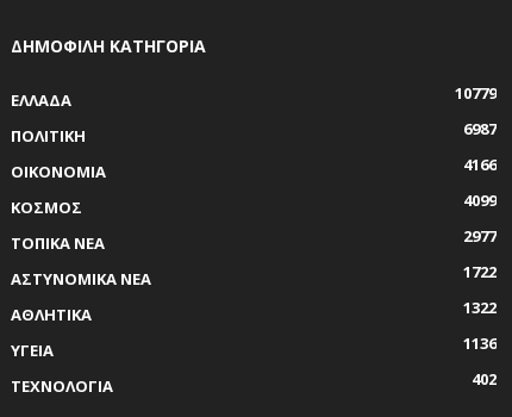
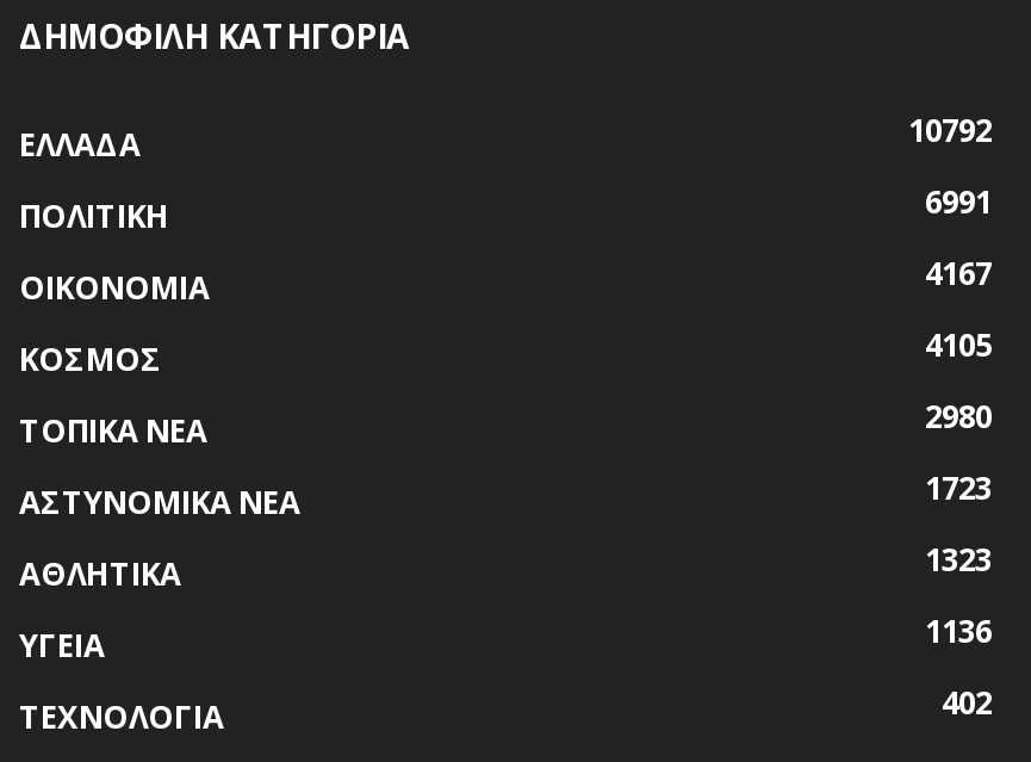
- 10779
+ 10792

- 6987
+ 6991

- 4166
+ 4167

- 4099
+ 4105

- 2977
+ 2980

- 1722
+ 1723

- 1322
+ 1323
